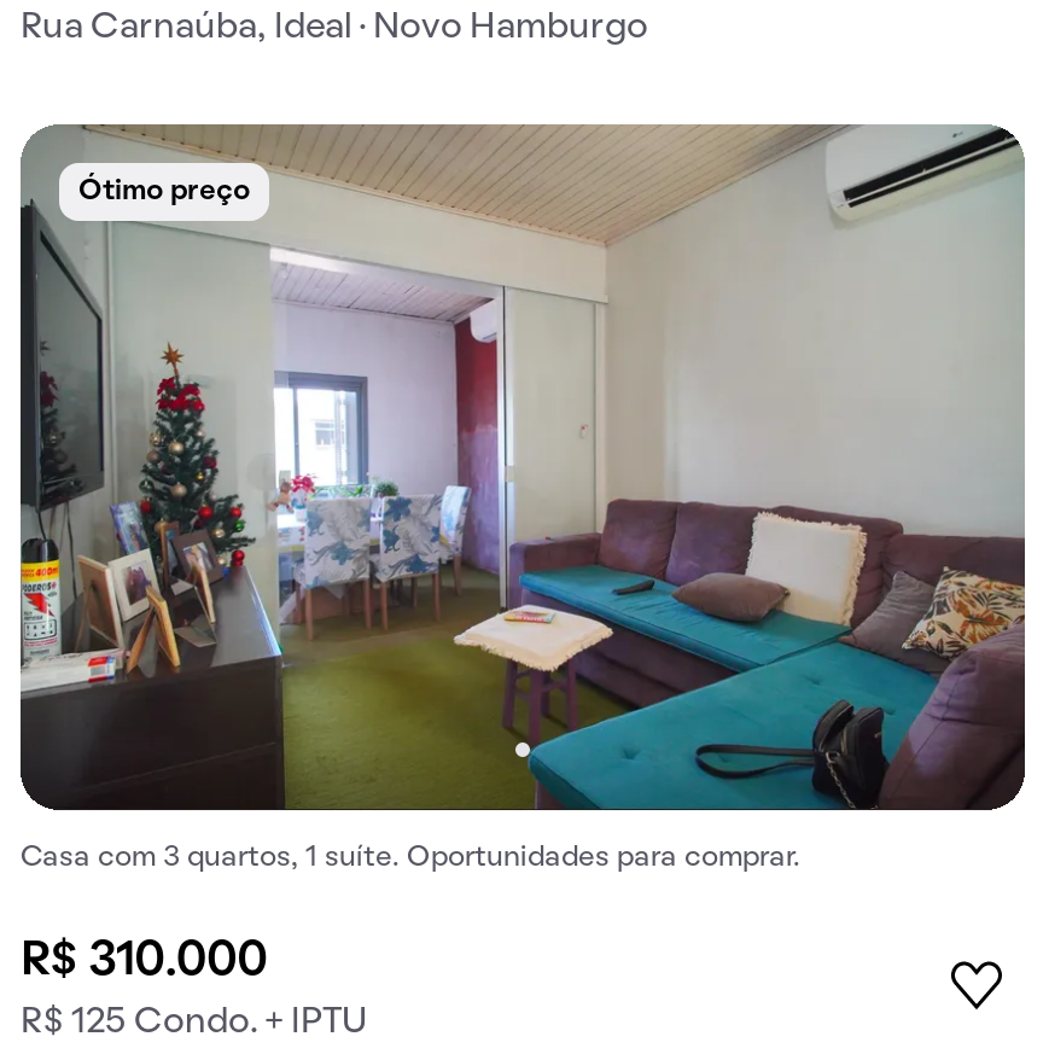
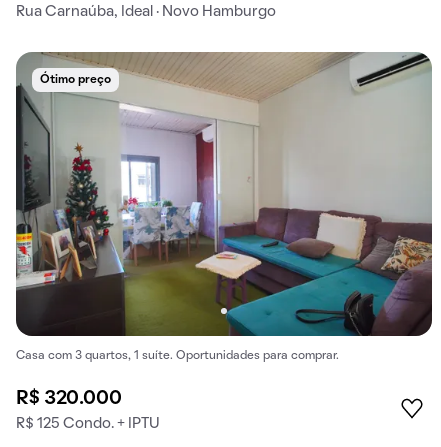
- R$ 310.000
+ R$ 320.000
